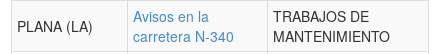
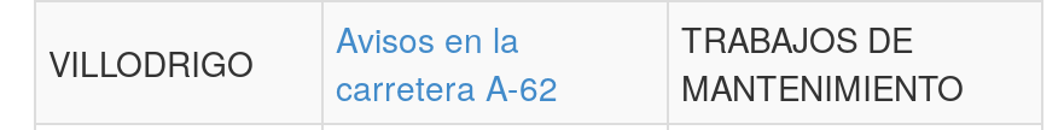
- PLANA (LA)
+ VILLODRIGO

- carretera N-340
+ carretera A-62
